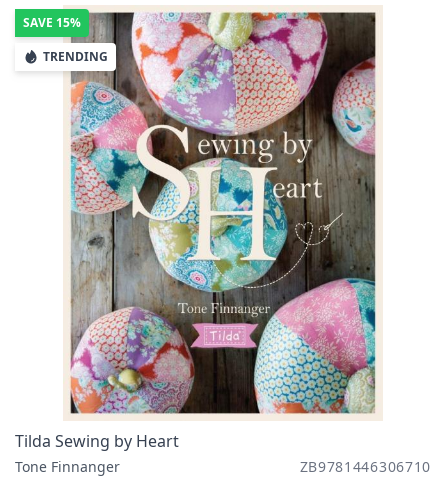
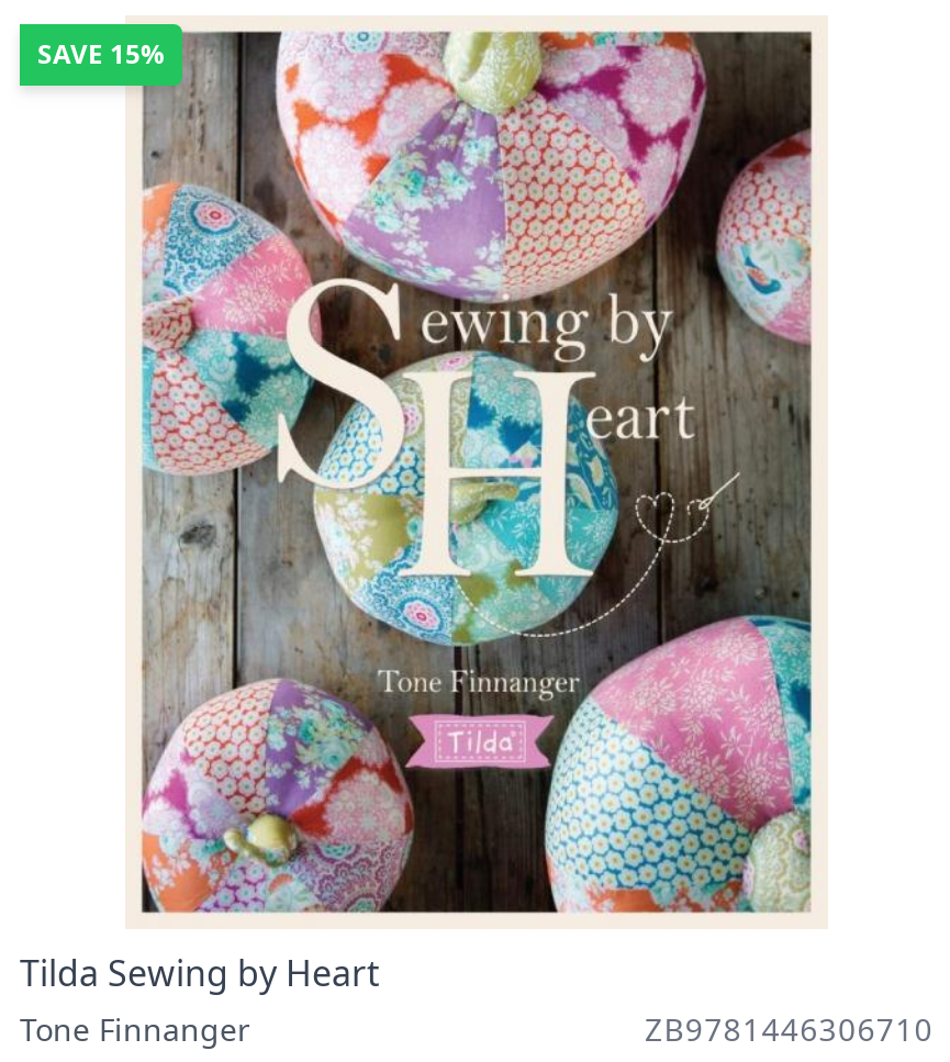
- TRENDING
